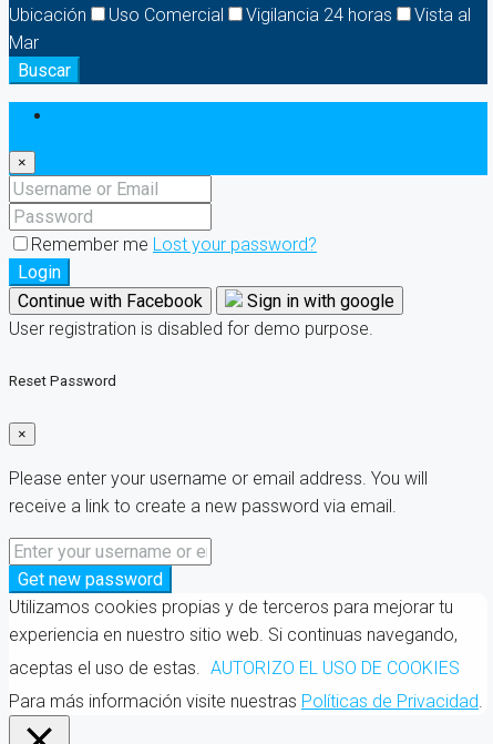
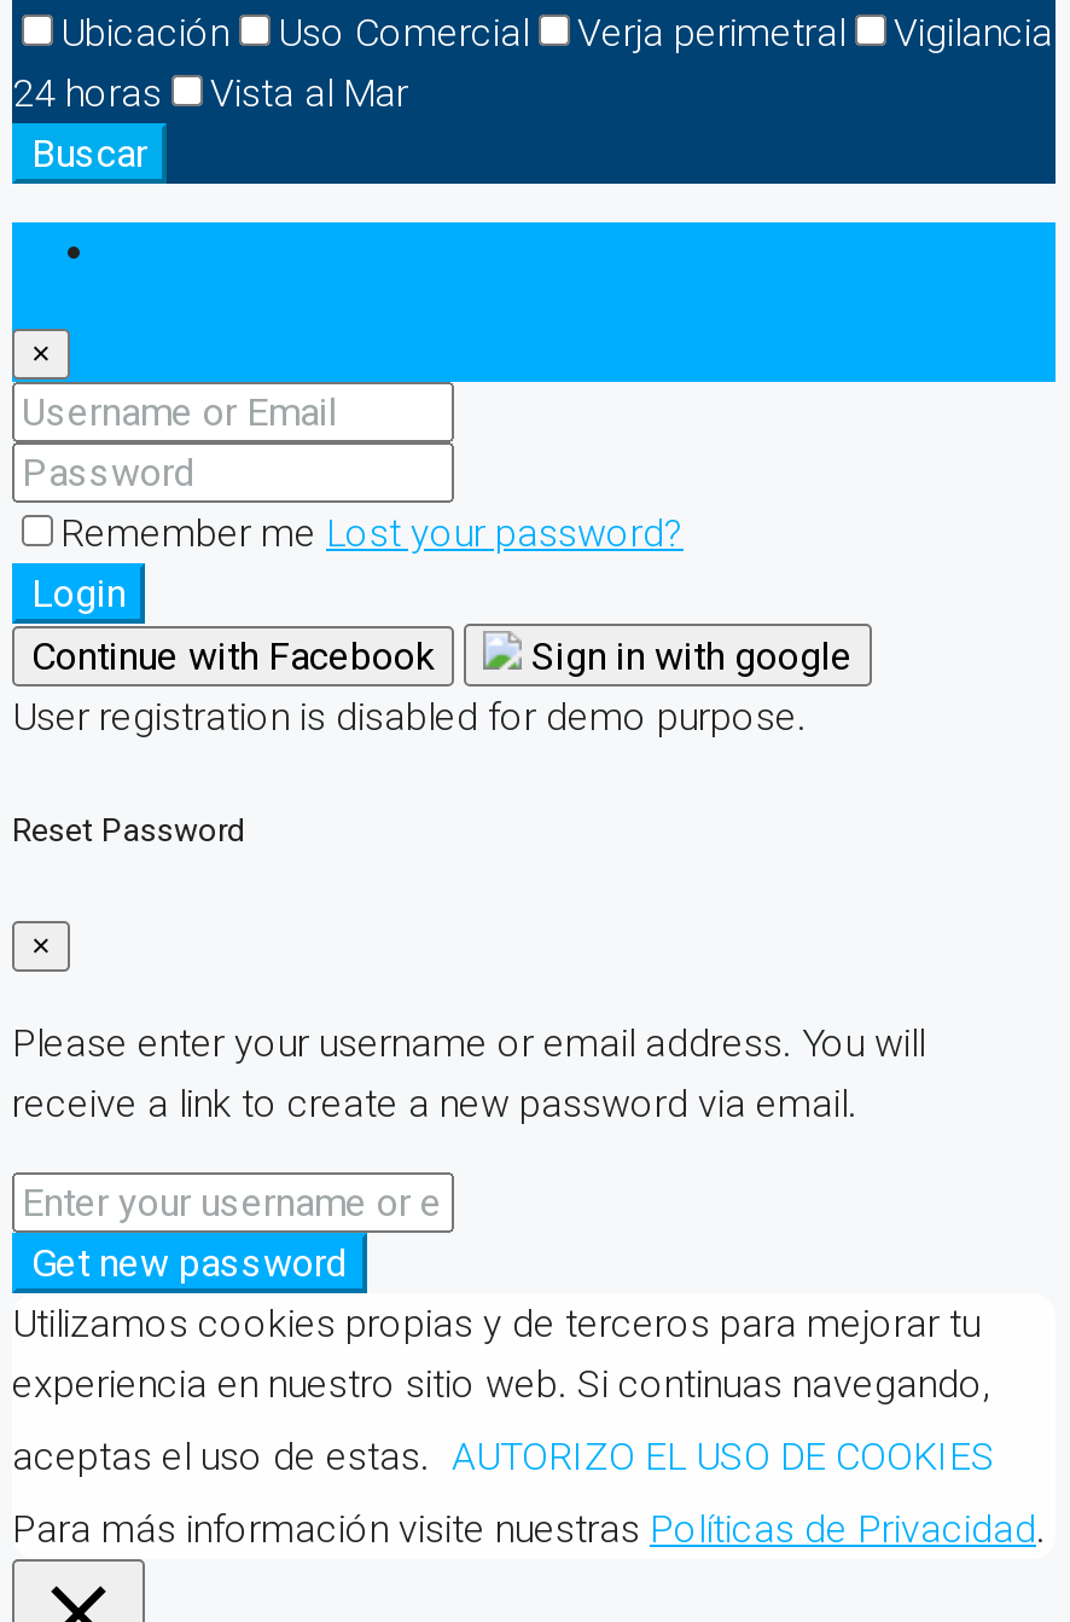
- Vigilancia 24 horas
- Vista al
- Mar
+ Verja perimetral
+ Vigilancia
+ 24 horas
+ Vista al Mar
